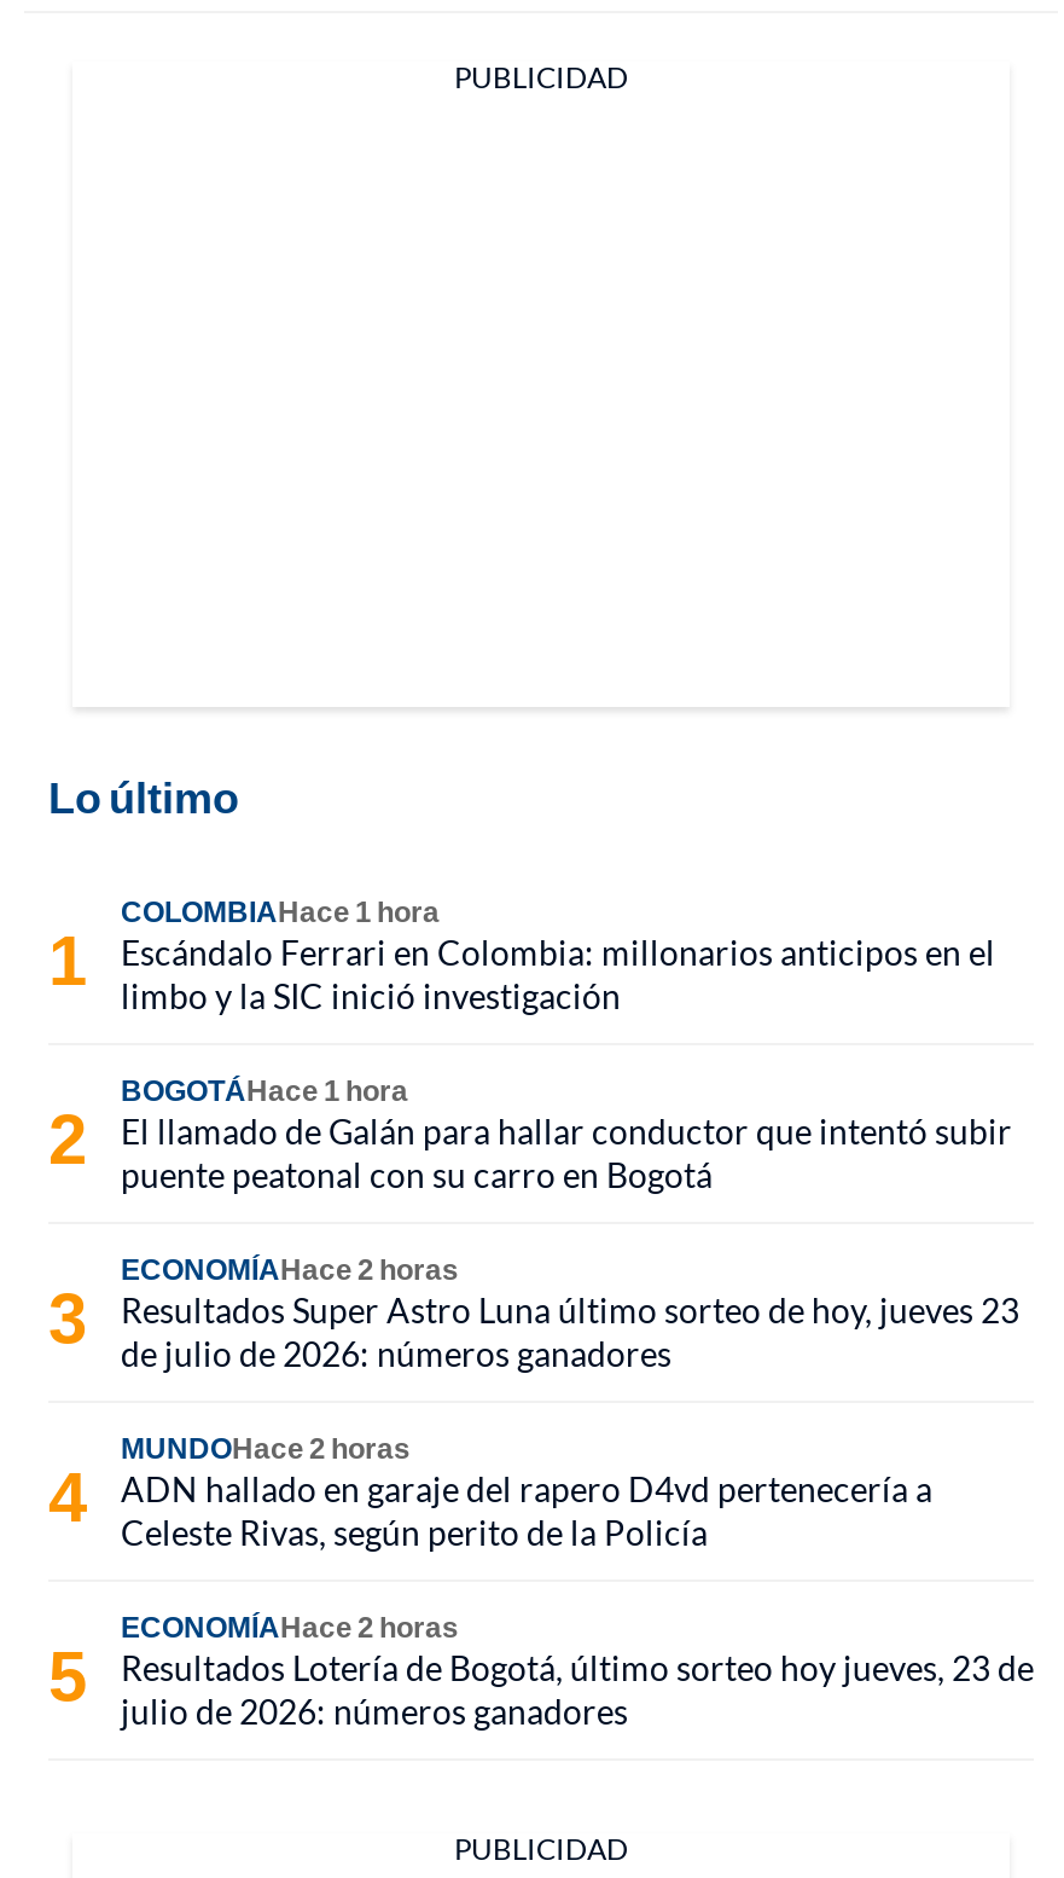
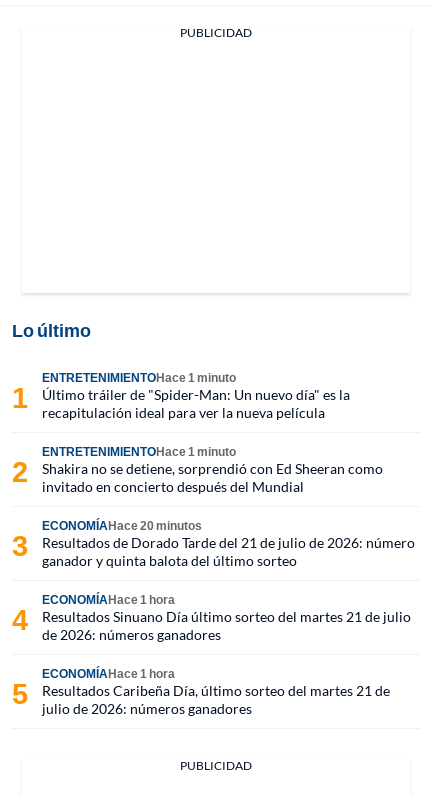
- COLOMBIAHace 1 hora
- Escándalo Ferrari en Colombia: millonarios anticipos en el
- limbo y la SIC inició investigación
+ ENTRETENIMIENTOHace 1 minuto
+ Último tráiler de "Spider-Man: Un nuevo día" es la
+ recapitulación ideal para ver la nueva película

- BOGOTÁHace 1 hora
- El llamado de Galán para hallar conductor que intentó subir
- puente peatonal con su carro en Bogotá
+ ENTRETENIMIENTOHace 1 minuto
+ Shakira no se detiene, sorprendió con Ed Sheeran como
+ invitado en concierto después del Mundial

- ECONOMÍAHace 2 horas
- Resultados Super Astro Luna último sorteo de hoy, jueves 23
- de julio de 2026: números ganadores
+ ECONOMÍAHace 20 minutos
+ Resultados de Dorado Tarde del 21 de julio de 2026: número
+ ganador y quinta balota del último sorteo

- MUNDOHace 2 horas
- ADN hallado en garaje del rapero D4vd pertenecería a
- Celeste Rivas, según perito de la Policía
+ ECONOMÍAHace 1 hora
+ Resultados Sinuano Día último sorteo del martes 21 de julio
+ de 2026: números ganadores

- ECONOMÍAHace 2 horas
- Resultados Lotería de Bogotá, último sorteo hoy jueves, 23 de
+ ECONOMÍAHace 1 hora
+ Resultados Caribeña Día, último sorteo del martes 21 de
